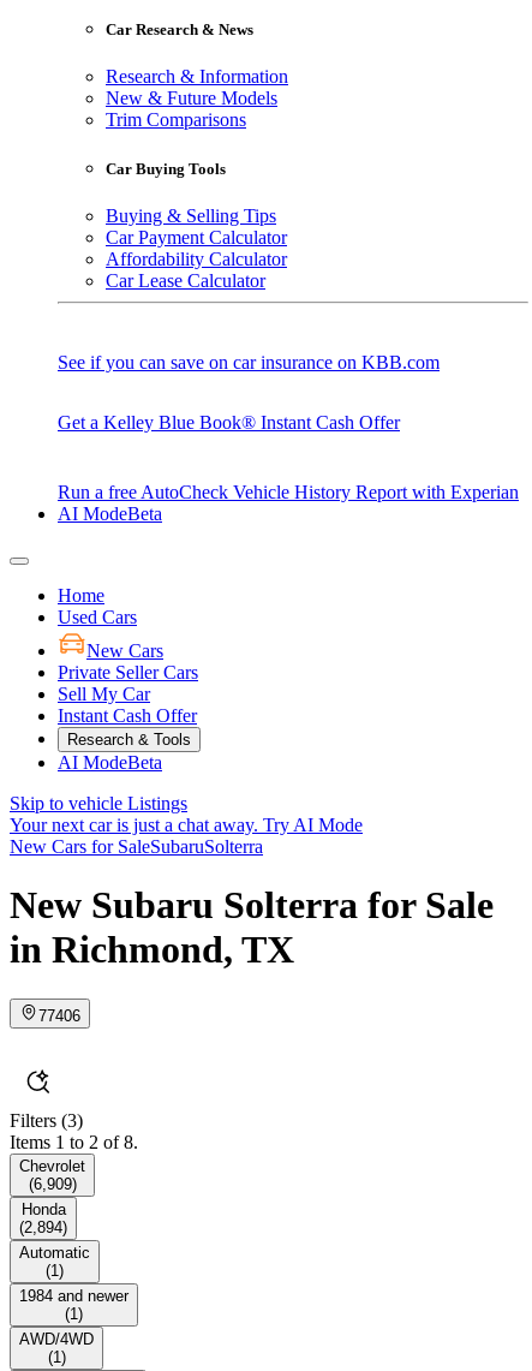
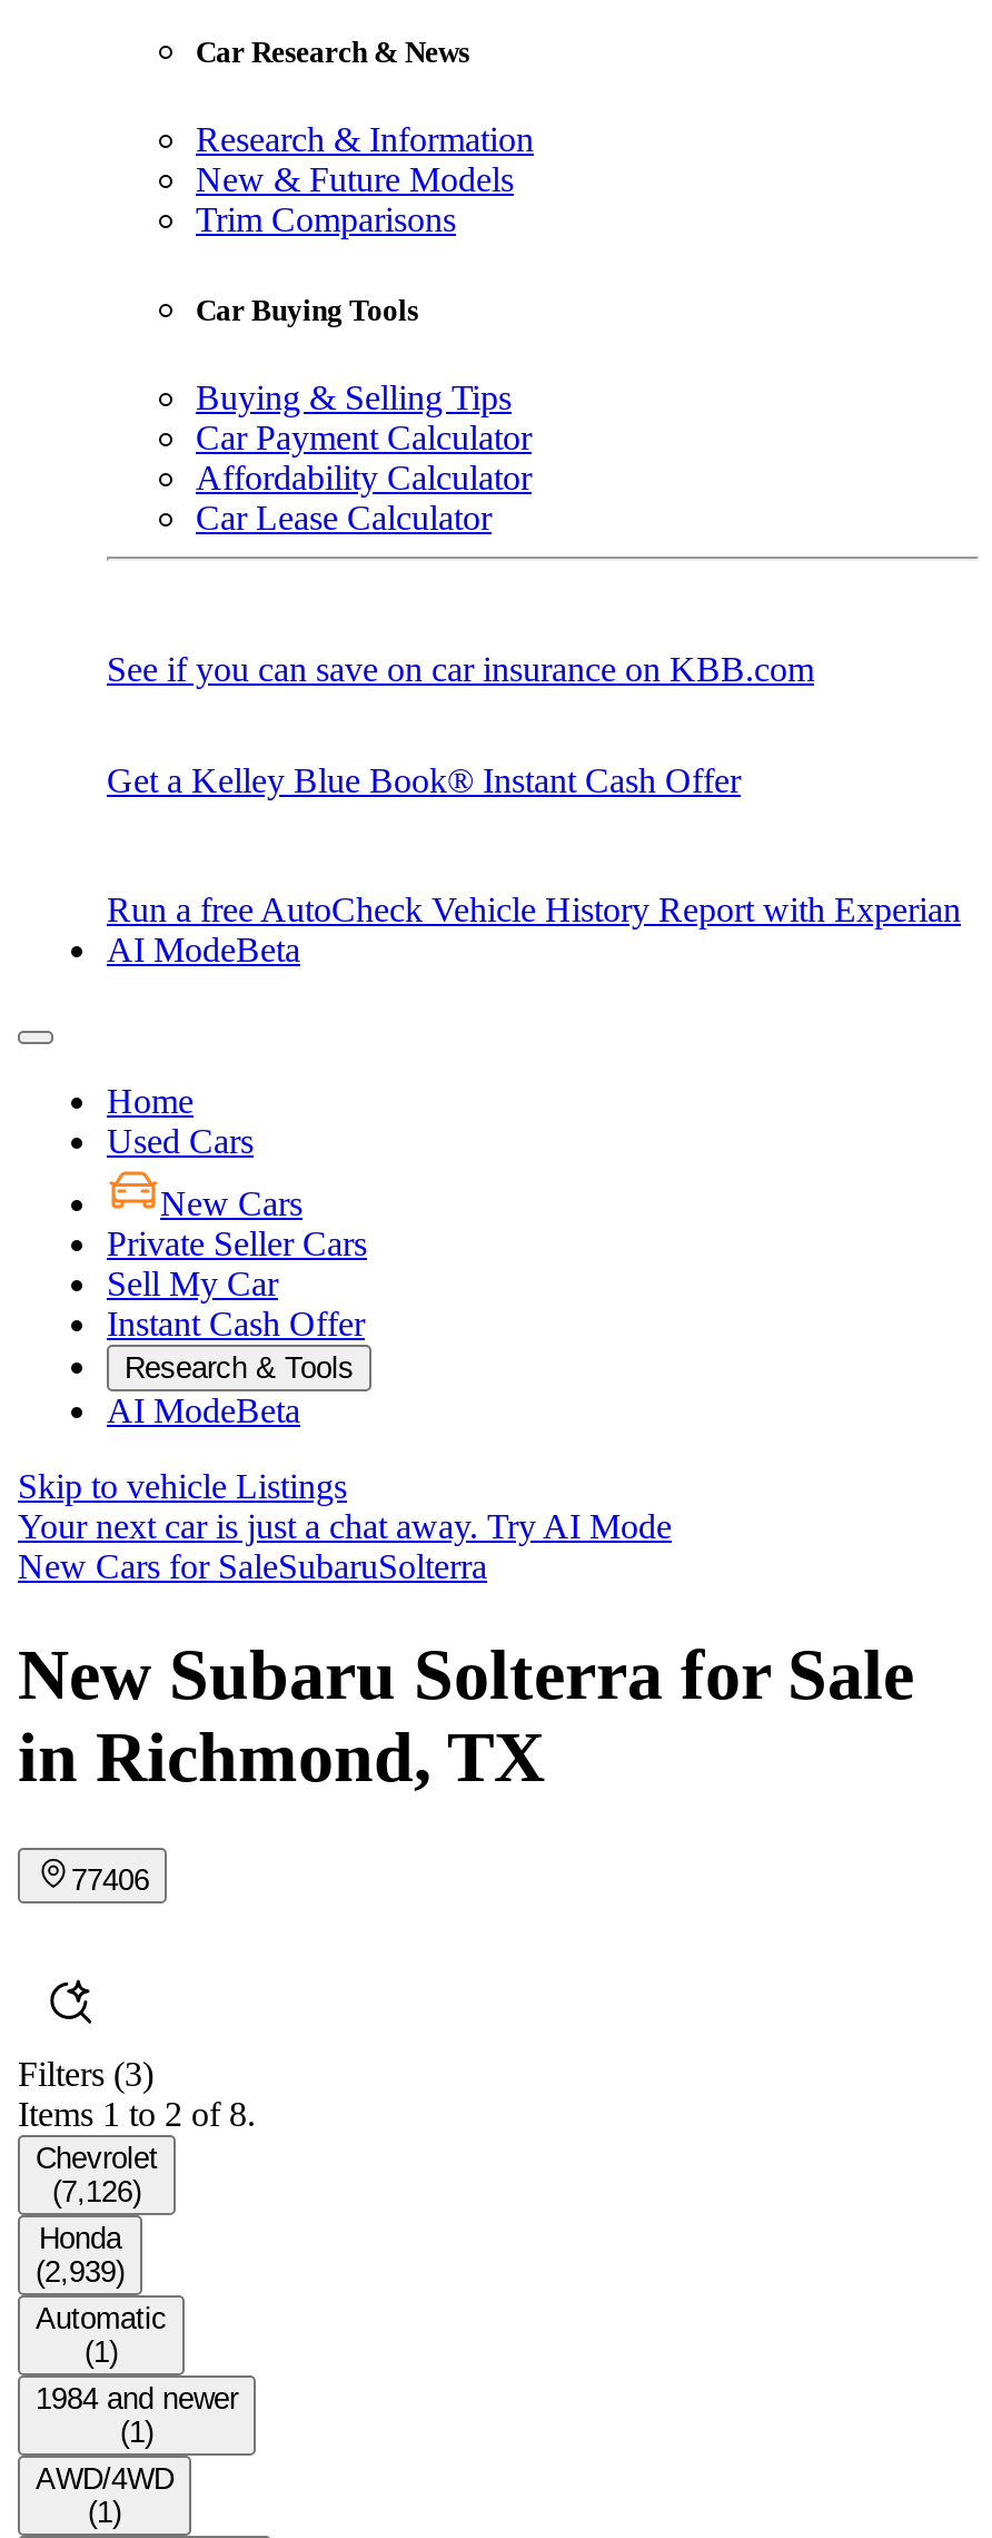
- (6,909)
+ (7,126)

- (2,894)
+ (2,939)
